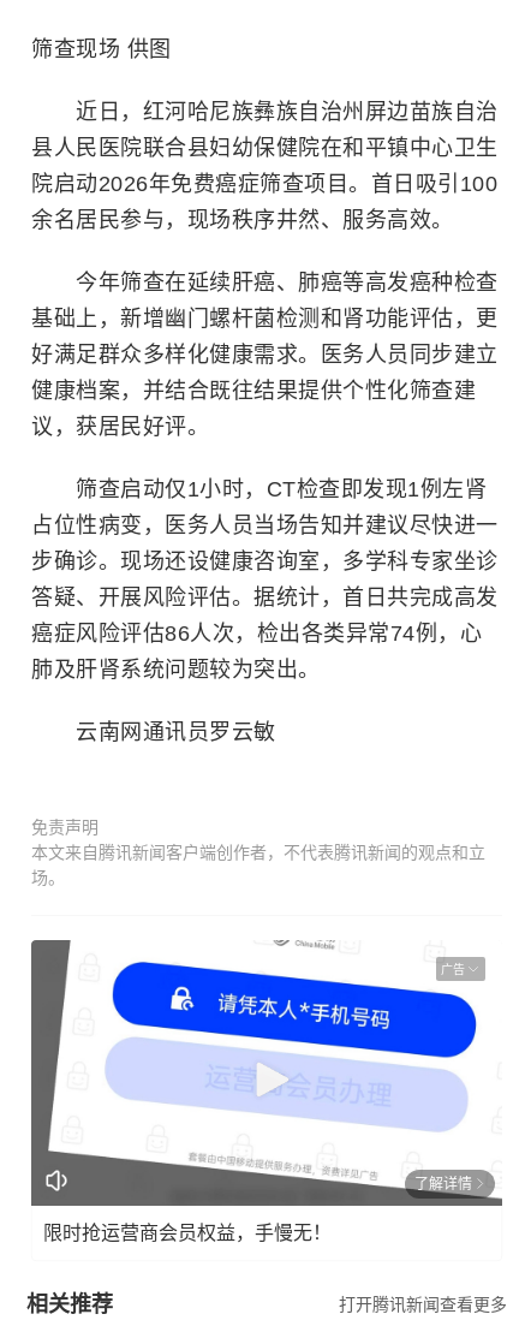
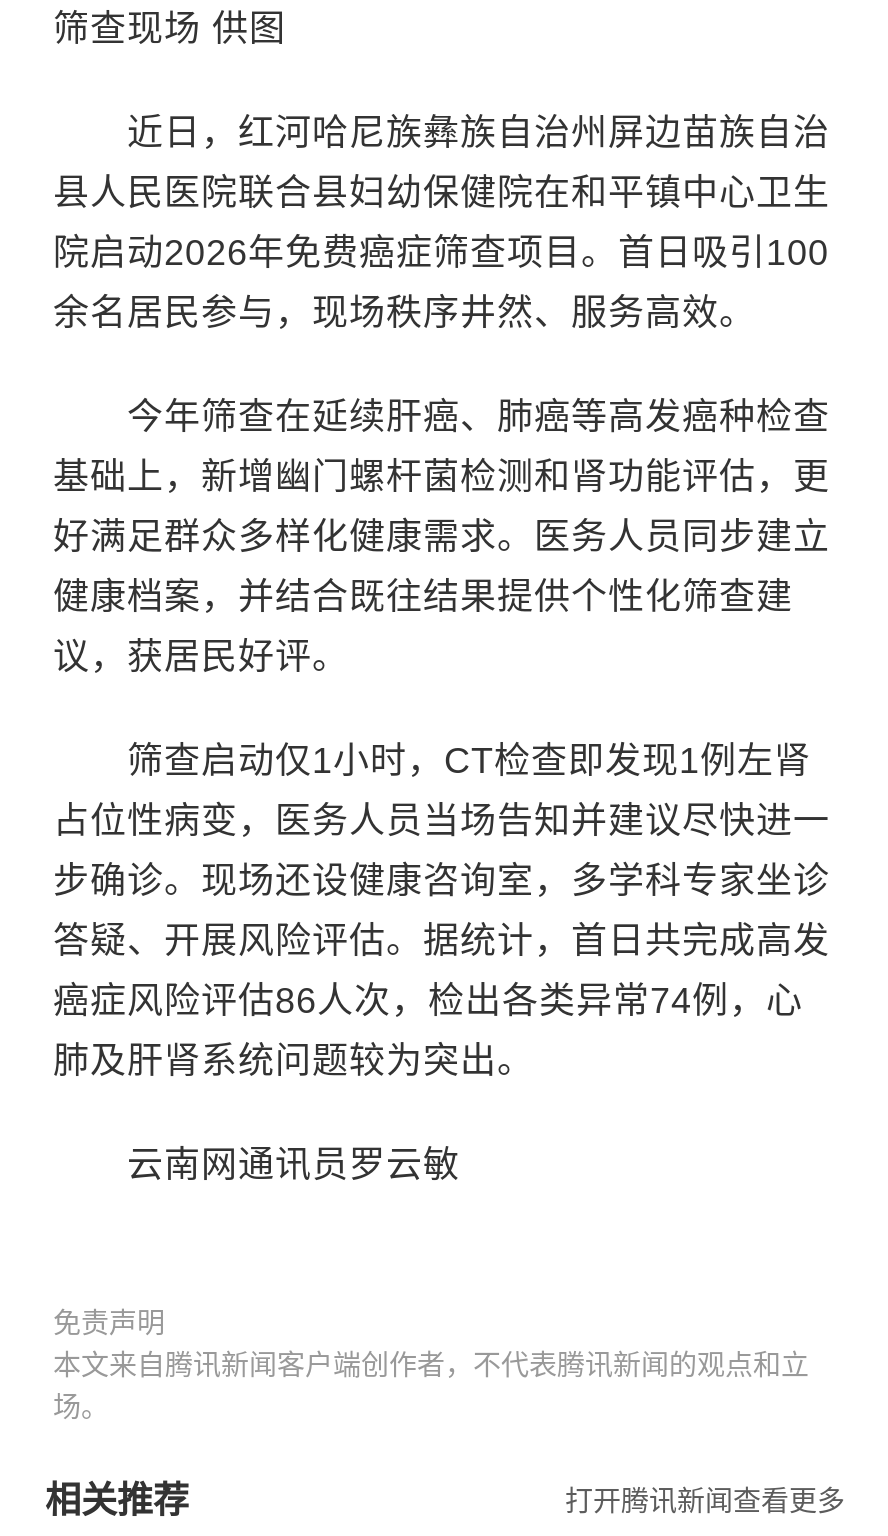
- [image]
- 广告

- 了解详情
- 限时抢运营商会员权益，手慢无！
